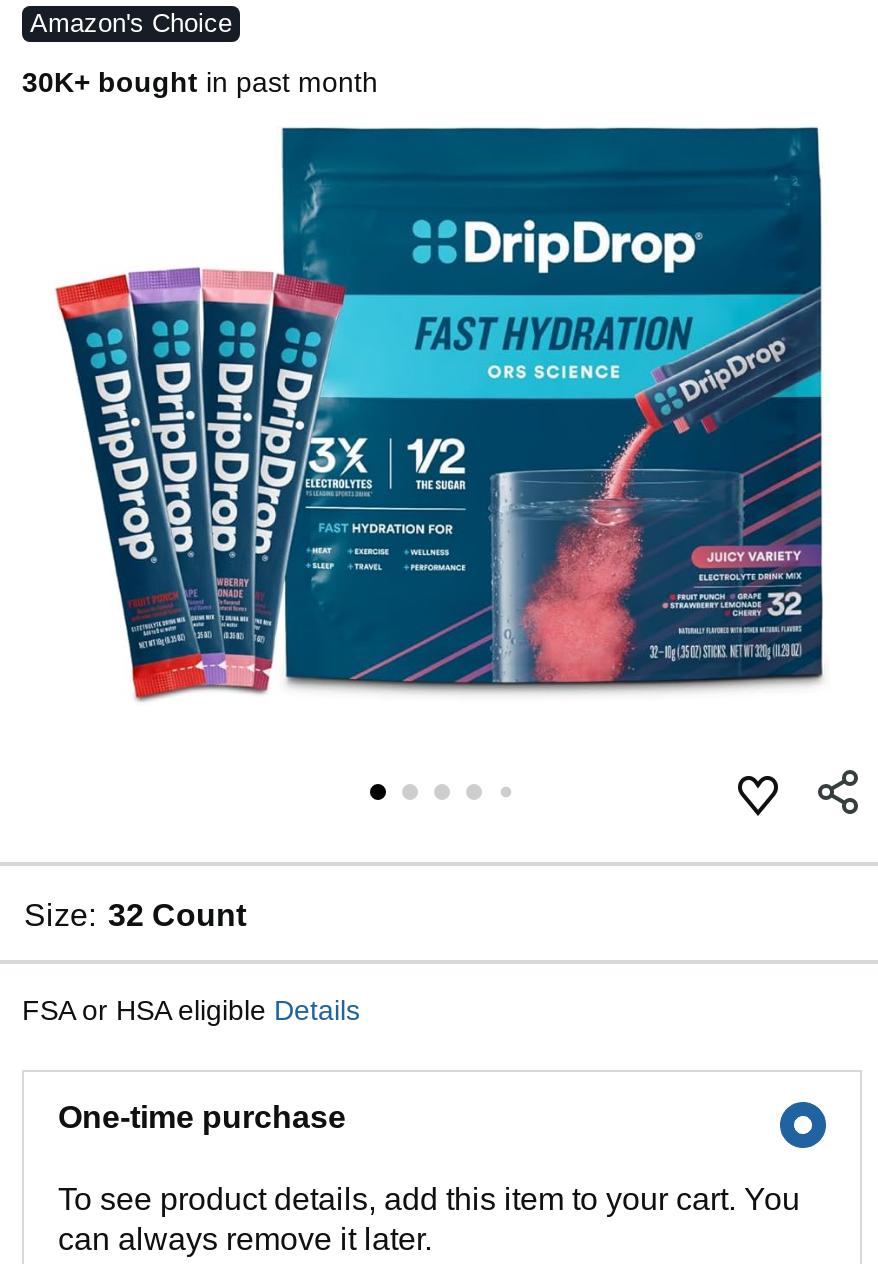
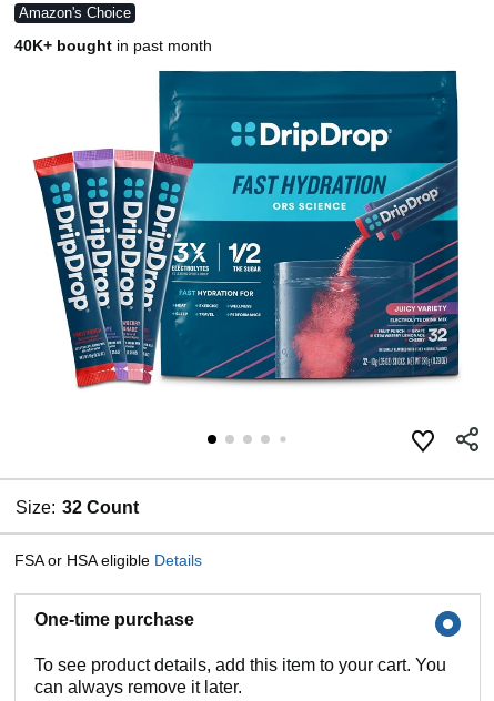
- 30K+ bought in past month
+ 40K+ bought in past month
